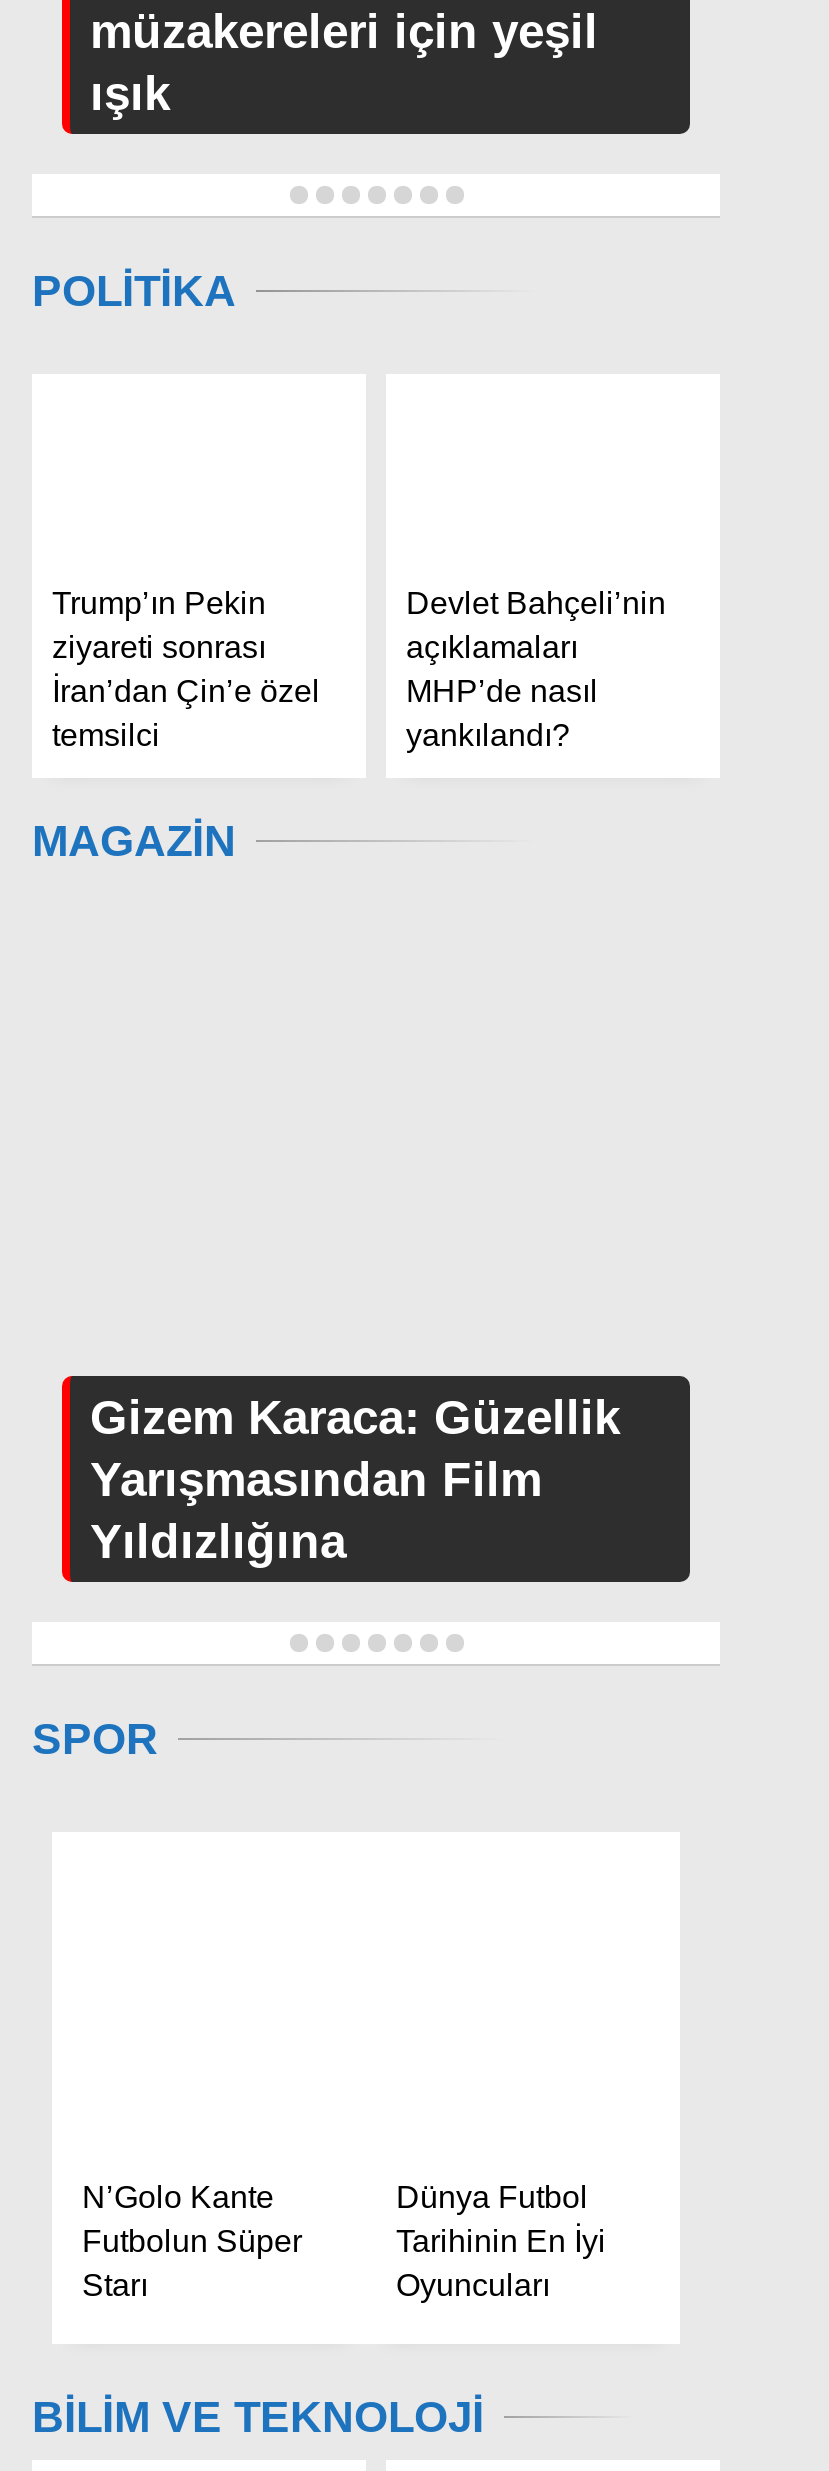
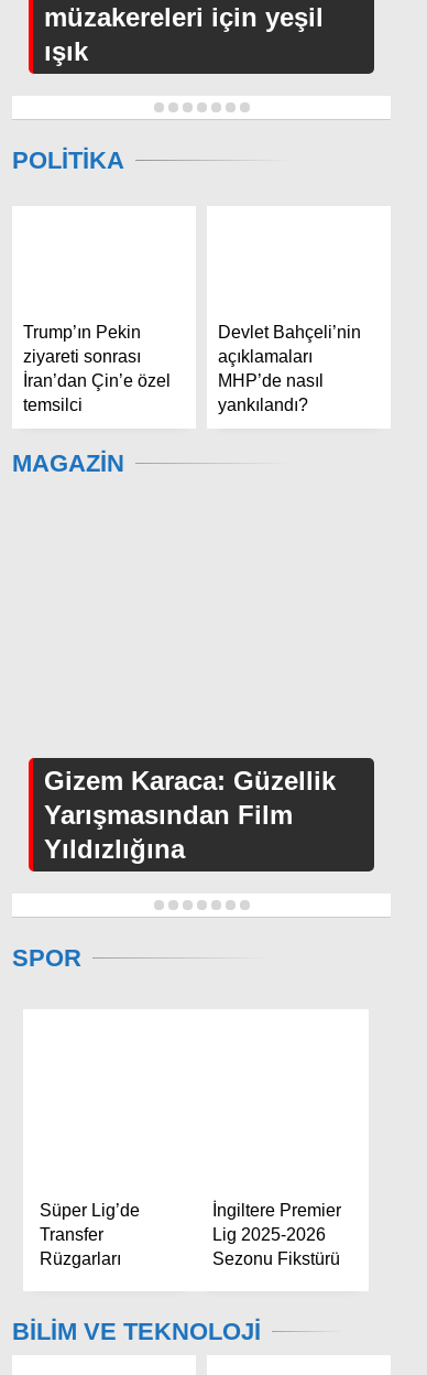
- N’Golo Kante
- Futbolun Süper
- Starı
+ Süper Lig’de
+ Transfer
+ Rüzgarları

- Dünya Futbol
- Tarihinin En İyi
- Oyuncuları
+ İngiltere Premier
+ Lig 2025-2026
+ Sezonu Fikstürü
